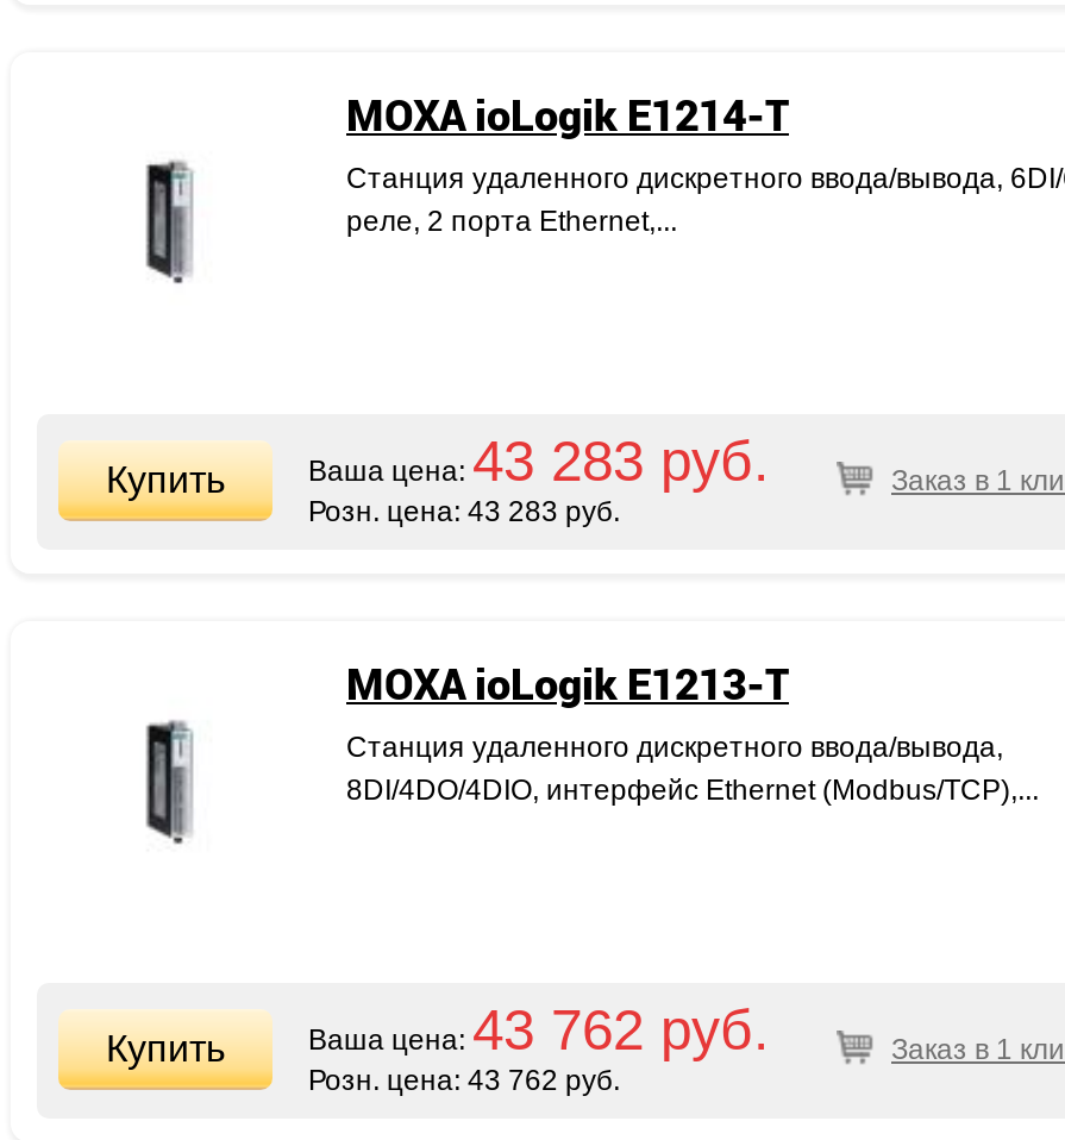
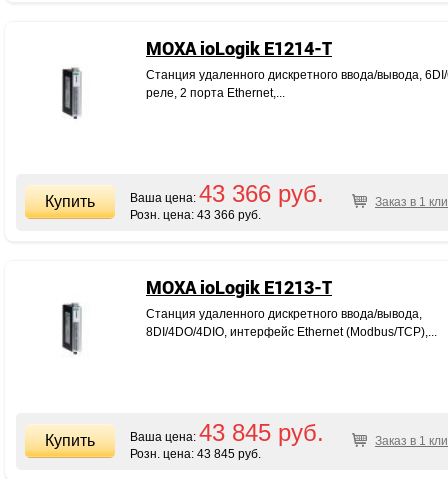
- Ваша цена:43 283 руб.
+ Ваша цена:43 366 руб.

- Розн. цена: 43 283 руб.
+ Розн. цена: 43 366 руб.

- Ваша цена:43 762 руб.
+ Ваша цена:43 845 руб.

- Розн. цена: 43 762 руб.
+ Розн. цена: 43 845 руб.
